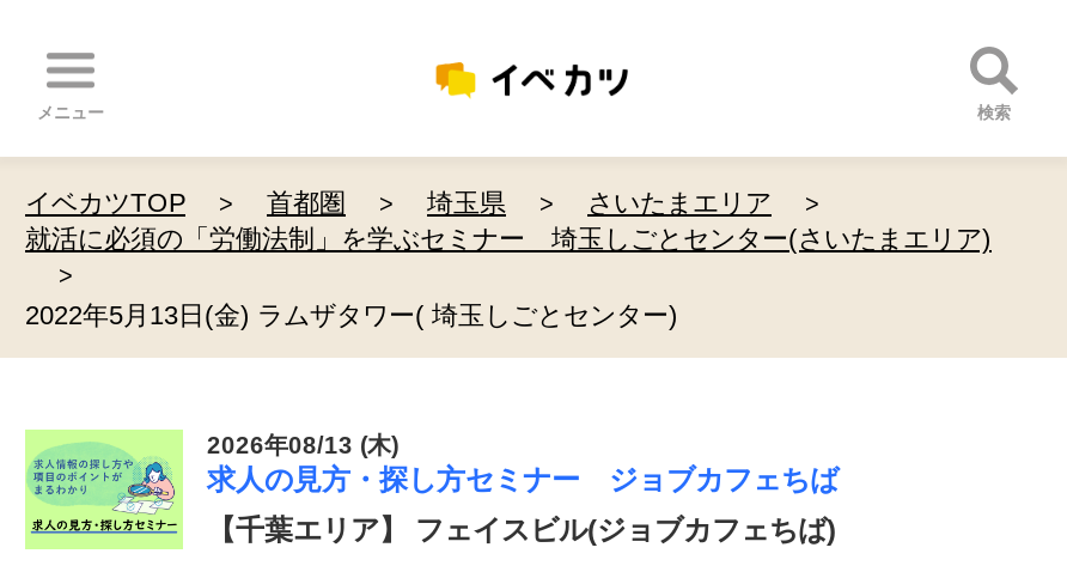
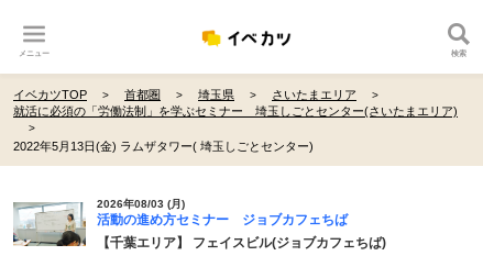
- [image]
- 2026年08/13 (木)
- 求人の見方・探し方セミナー ジョブカフェちば
+ [image]
+ 2026年08/03 (月)
+ 活動の進め方セミナー ジョブカフェちば
